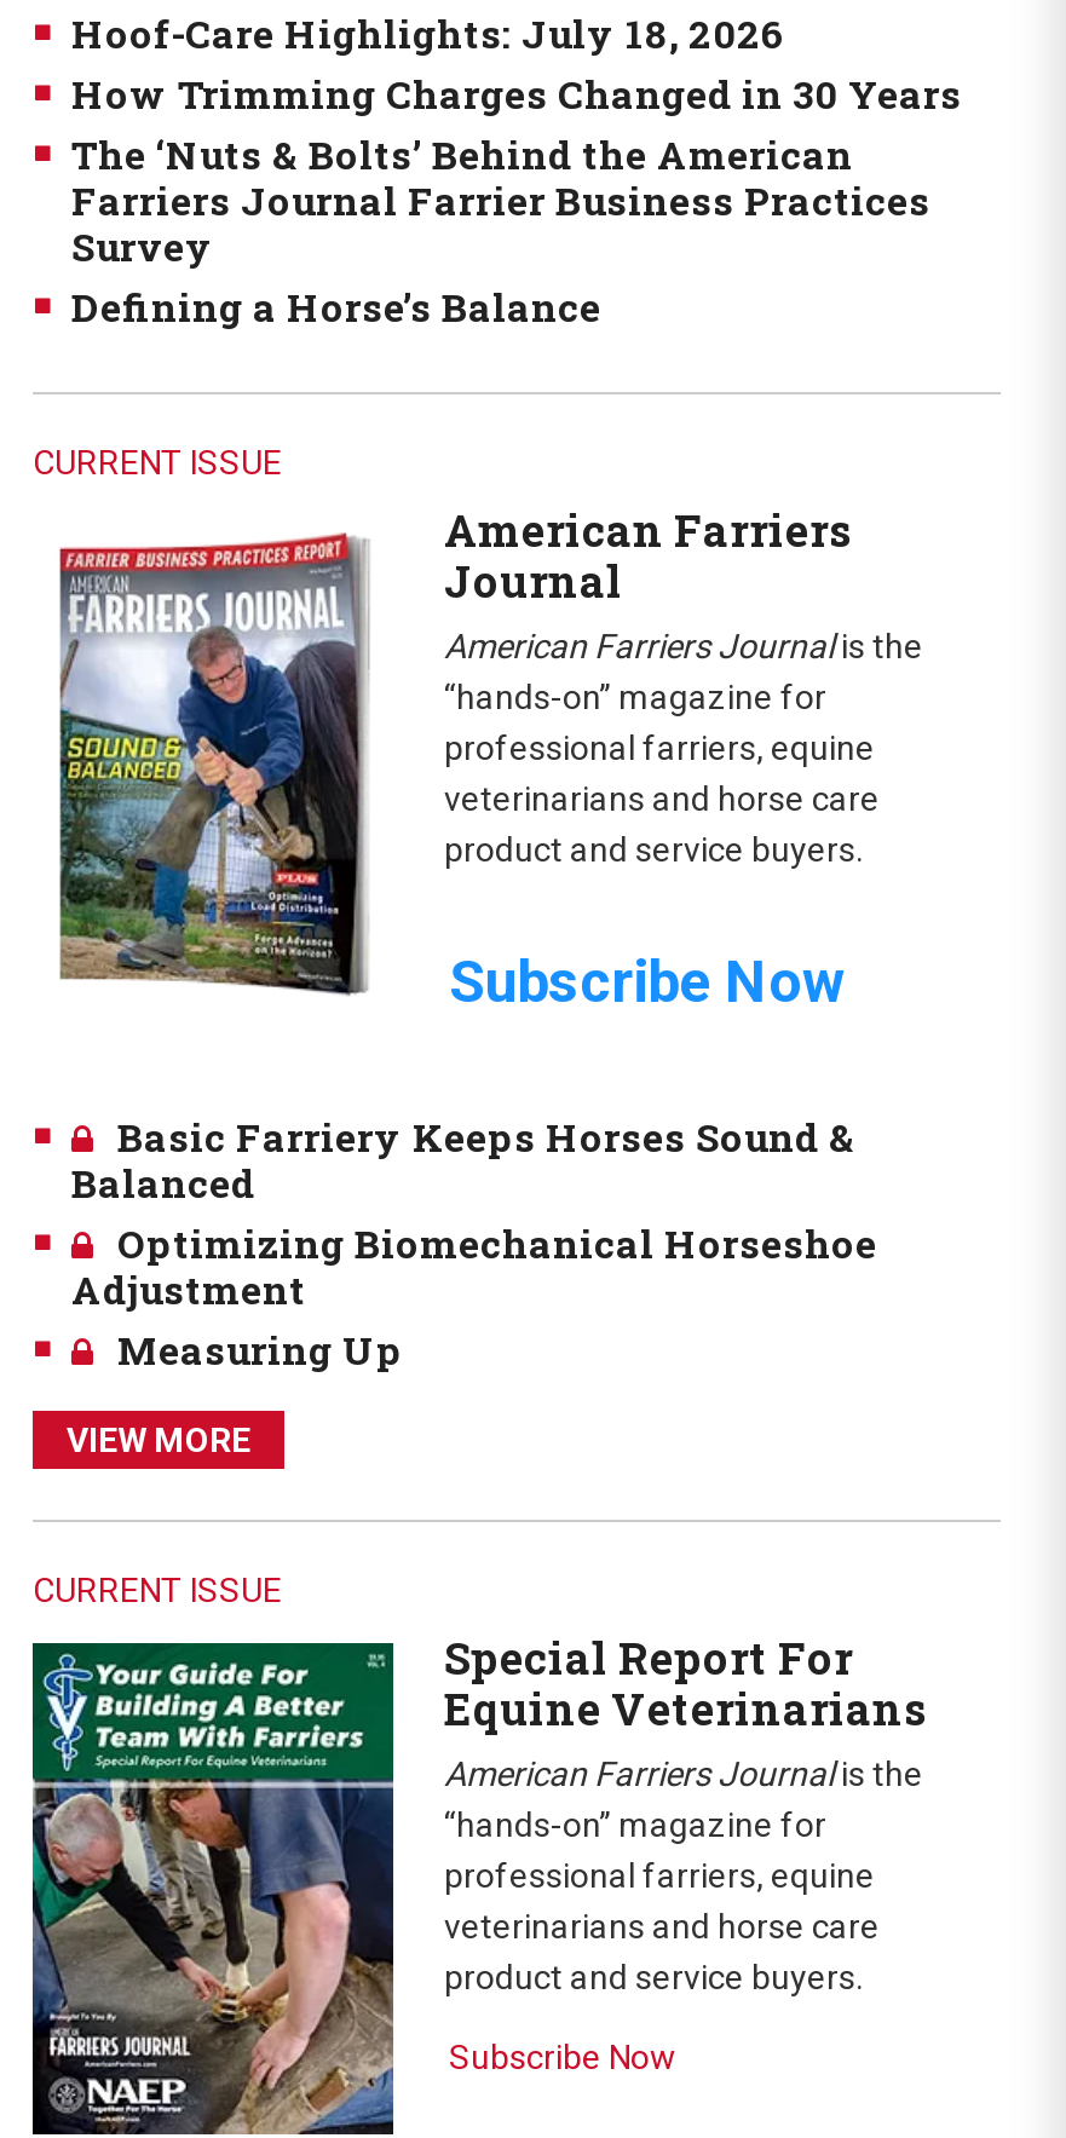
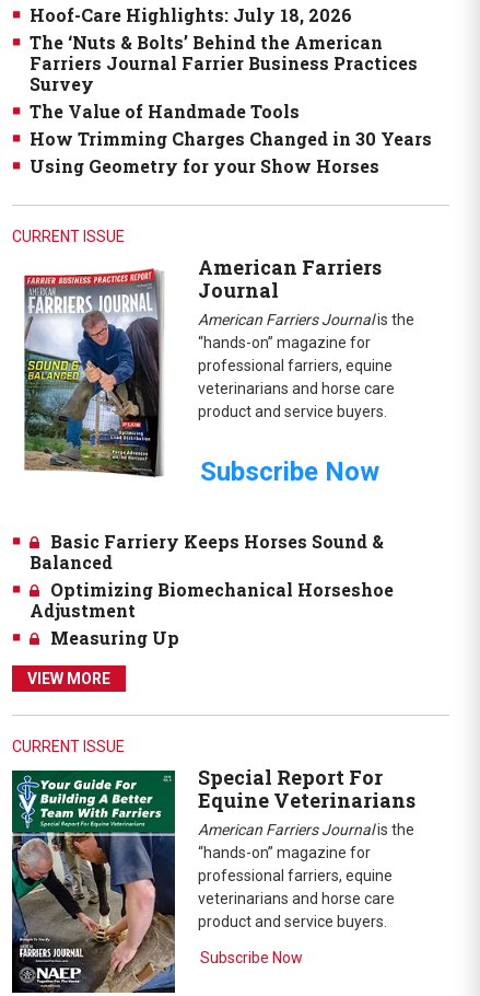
moved down: How Trimming Charges Changed in 30 Years

moved up: The ‘Nuts & Bolts’ Behind the American | Farriers Journal Farrier Business Practices | Survey

- Defining a Horse’s Balance
+ The Value of Handmade Tools
+ Using Geometry for your Show Horses
